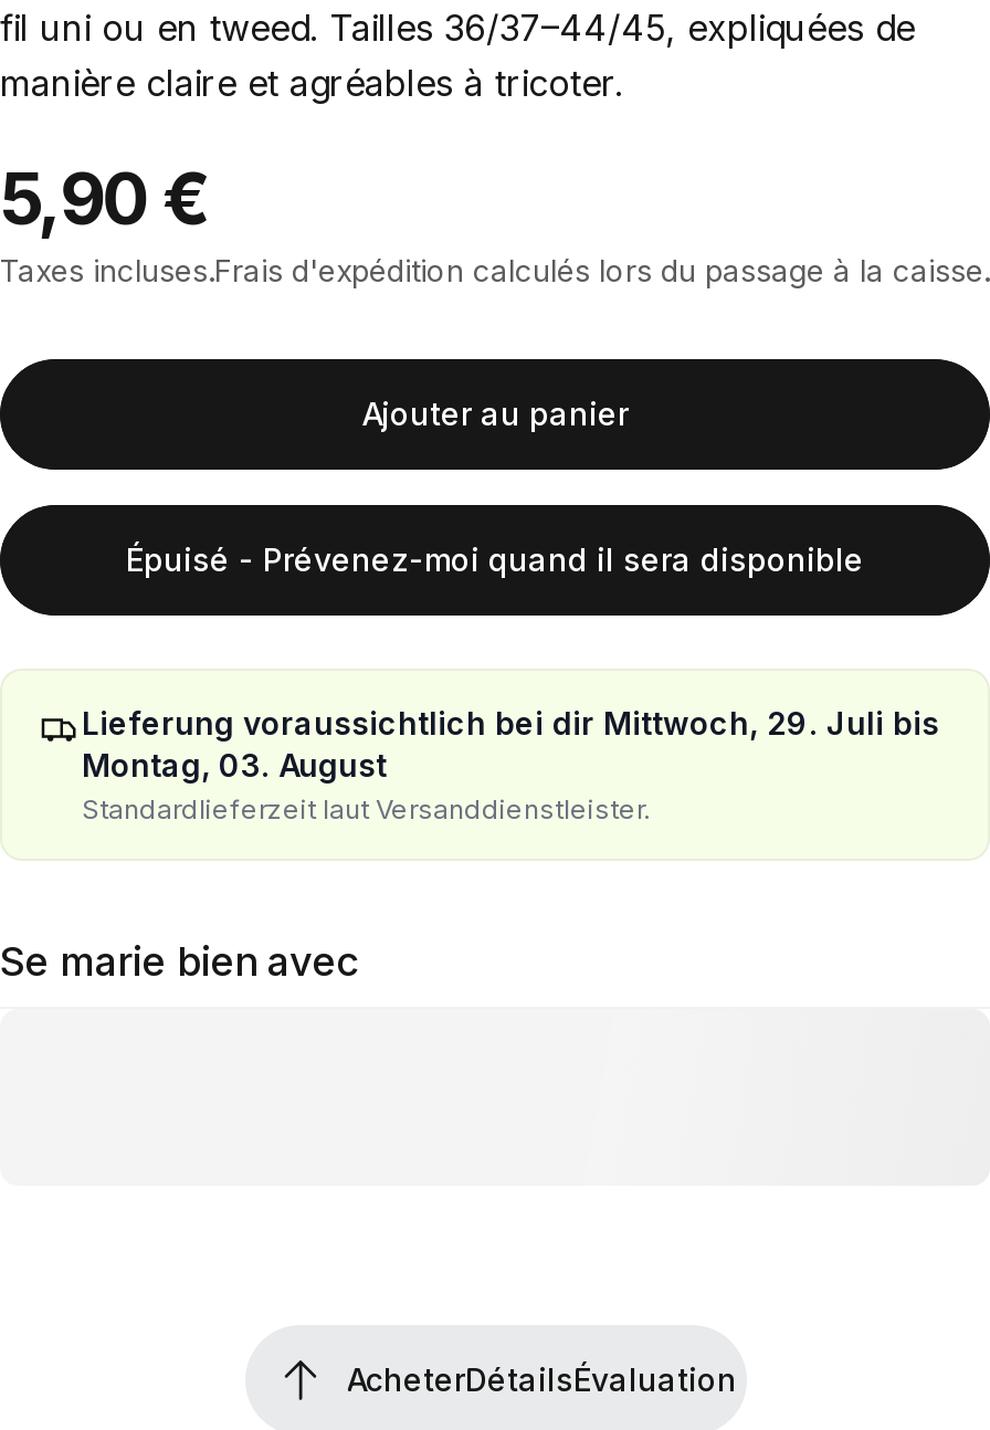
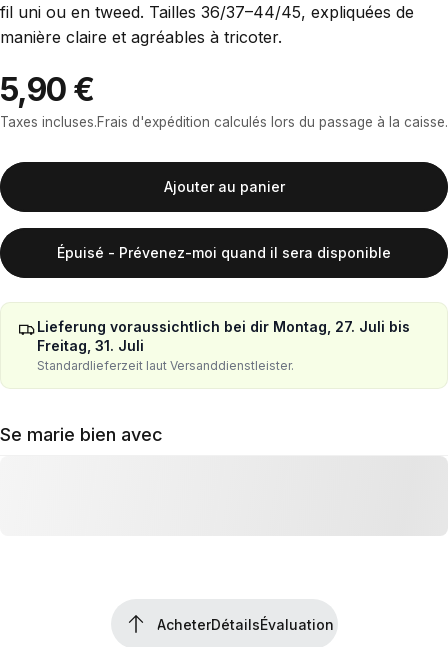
- Lieferung voraussichtlich bei dir Mittwoch, 29. Juli bis
- Montag, 03. August
+ Lieferung voraussichtlich bei dir Montag, 27. Juli bis
+ Freitag, 31. Juli
